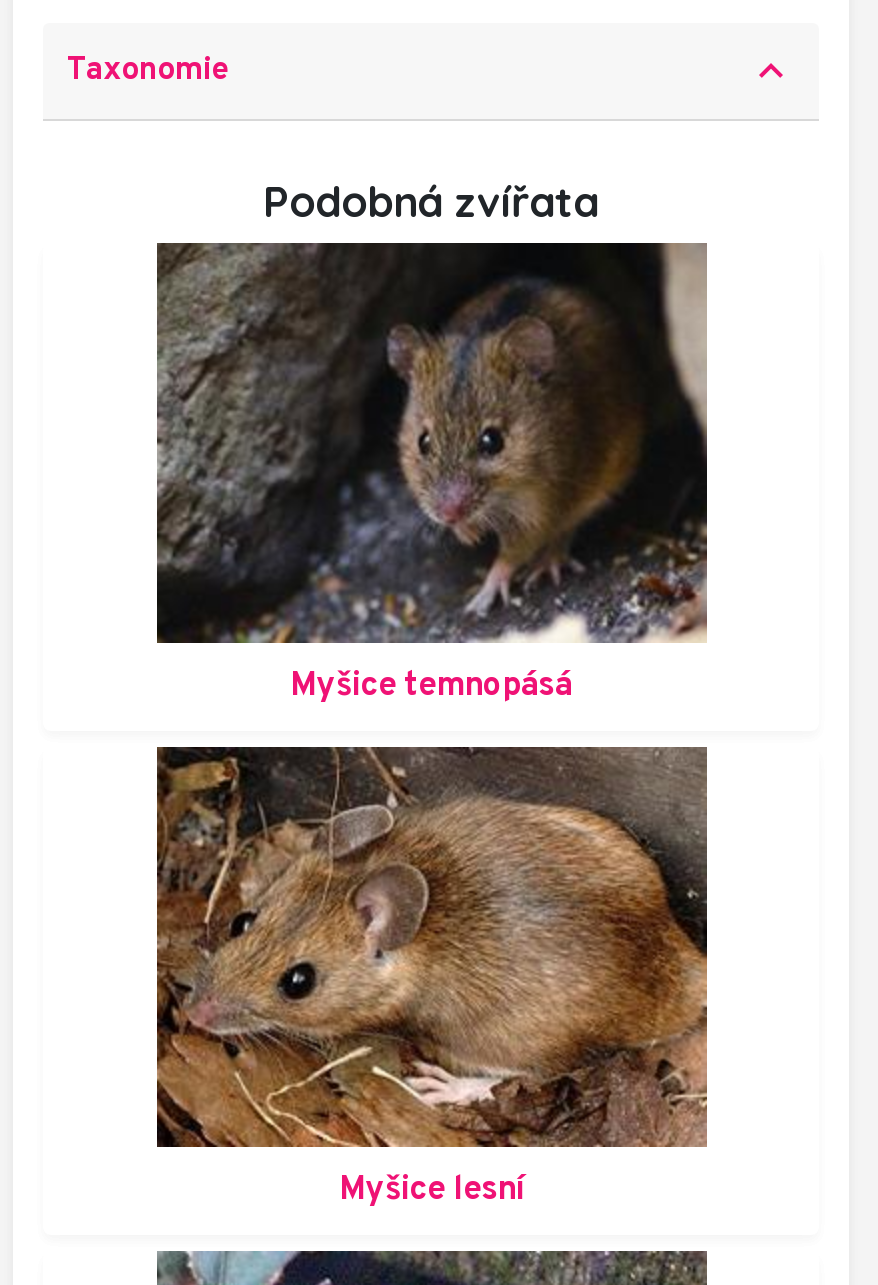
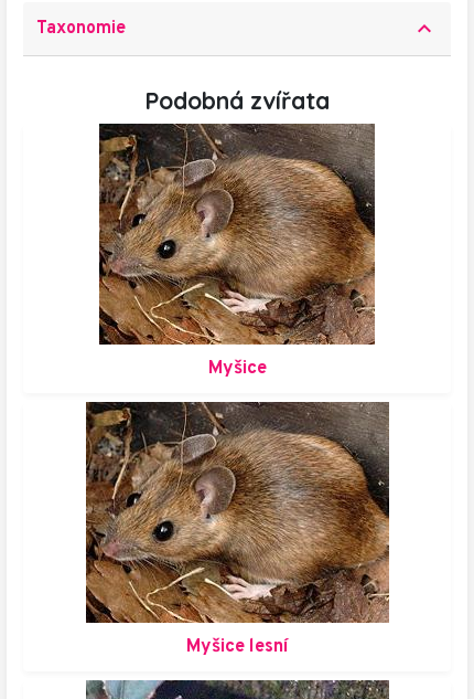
- [image]
- Myšice temnopásá
+ [image]
+ Myšice
